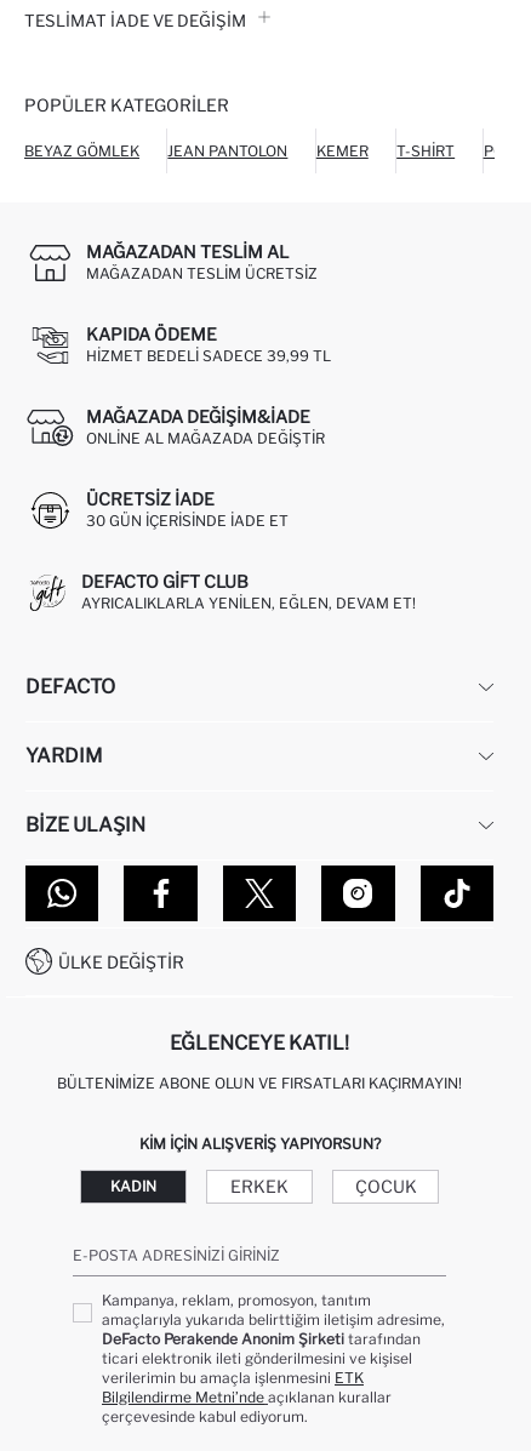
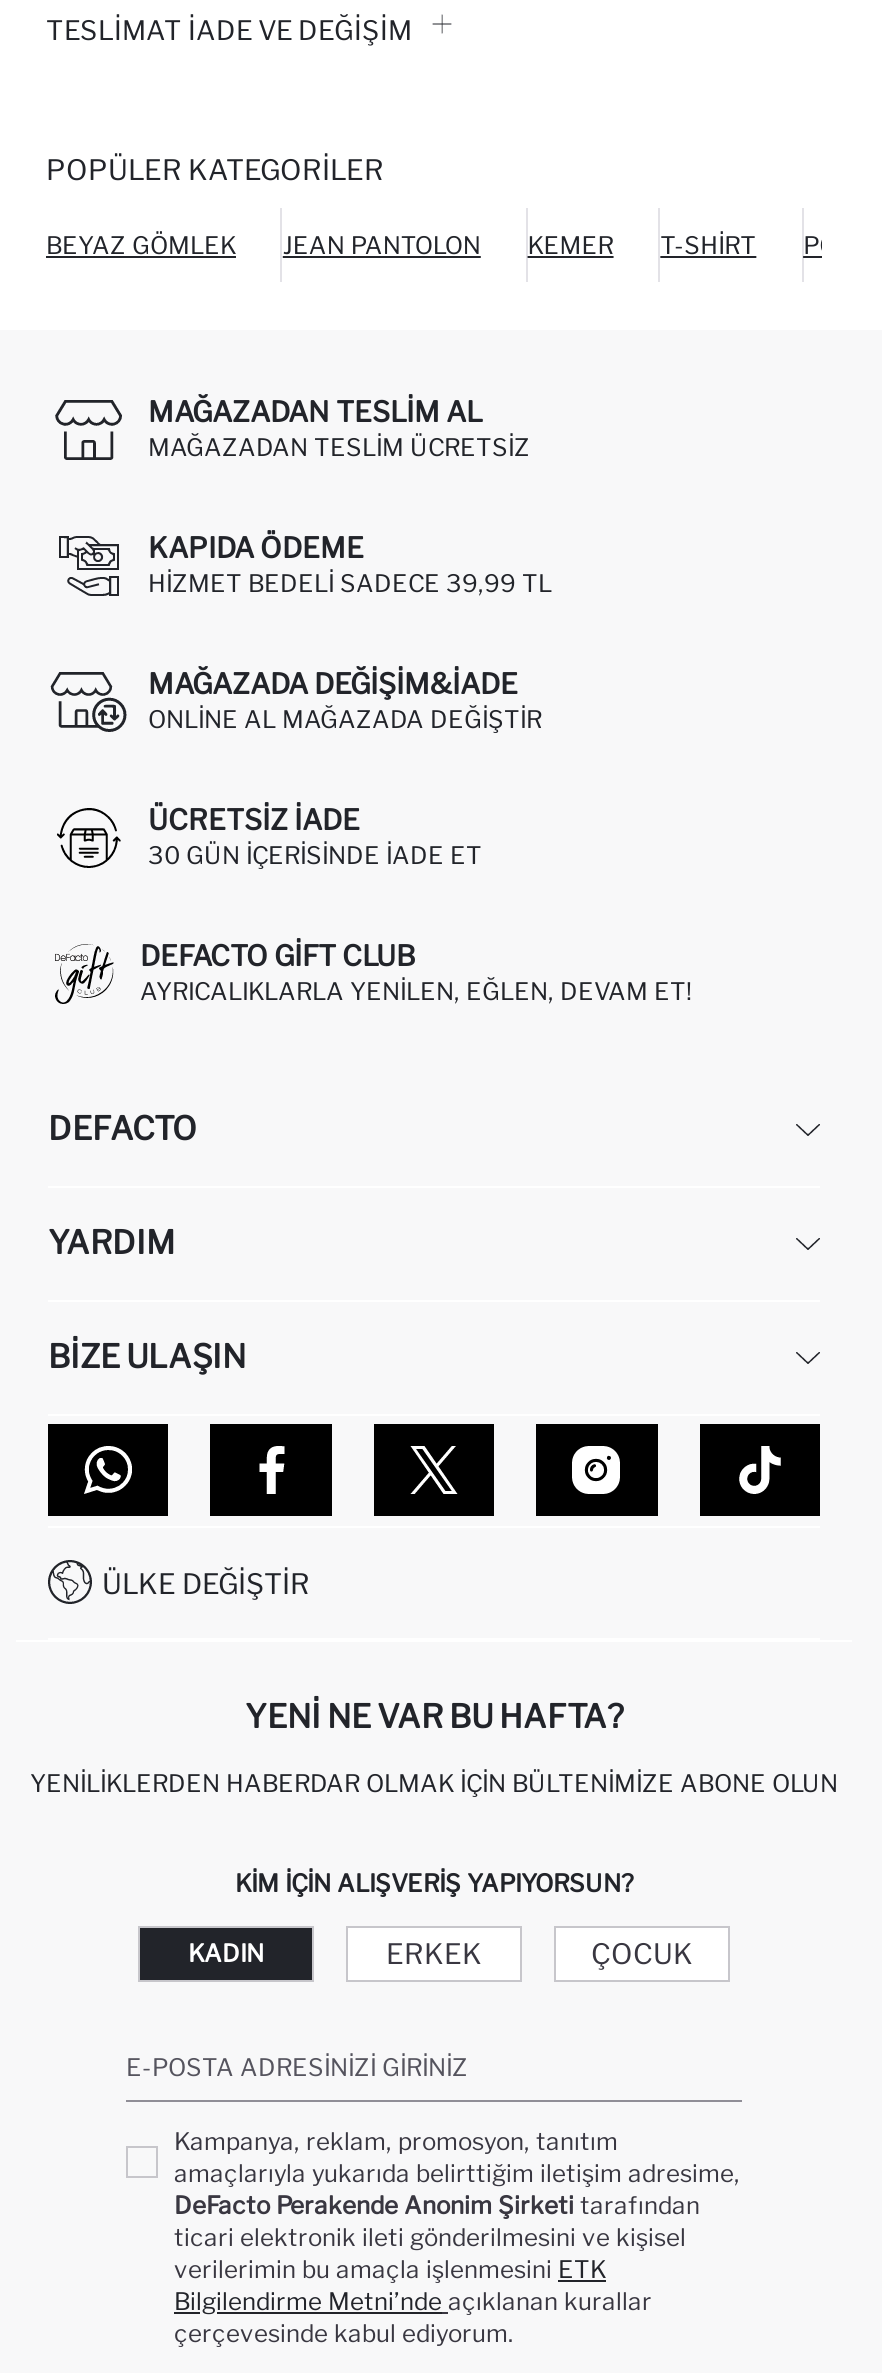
- EĞLENCEYE KATIL!
+ YENI NE VAR BU HAFTA?

- BÜLTENIMIZE ABONE OLUN VE FIRSATLARI KAÇIRMAYIN!
+ YENILIKLERDEN HABERDAR OLMAK İÇIN BÜLTENIMIZE ABONE OLUN
